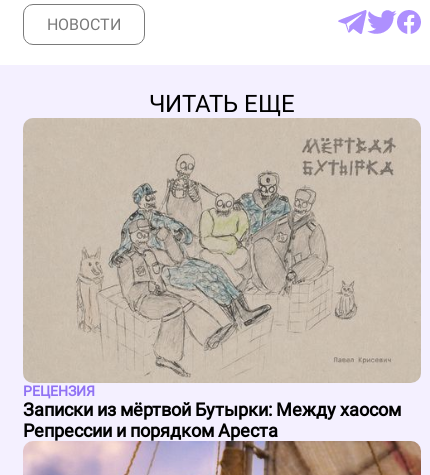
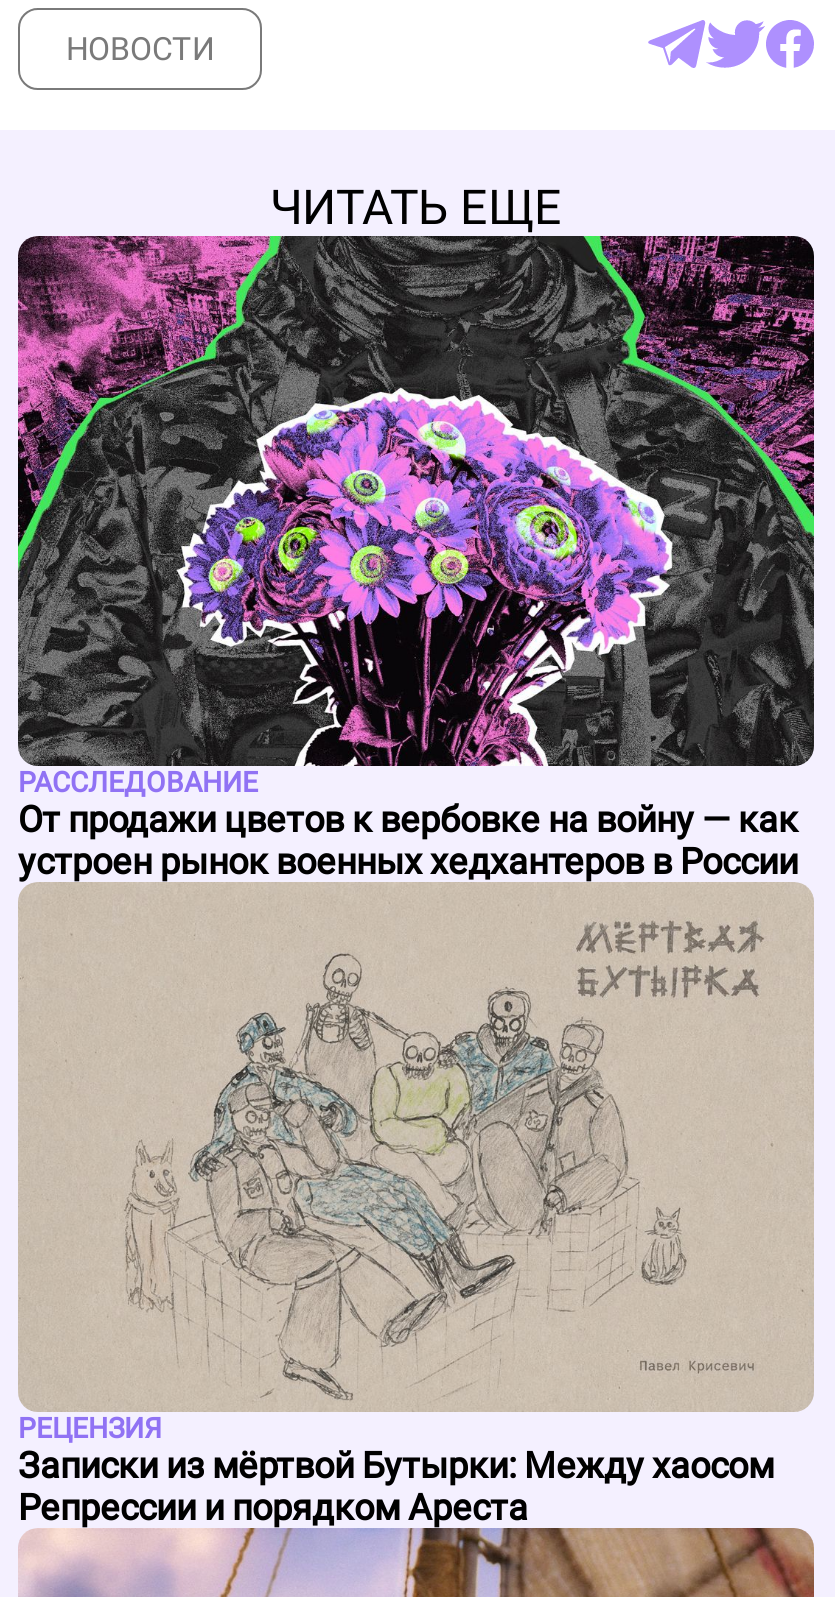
+ [image]
+ РАССЛЕДОВАНИЕ
+ От продажи цветов к вербовке на войну — как
+ устроен рынок военных хедхантеров в России
